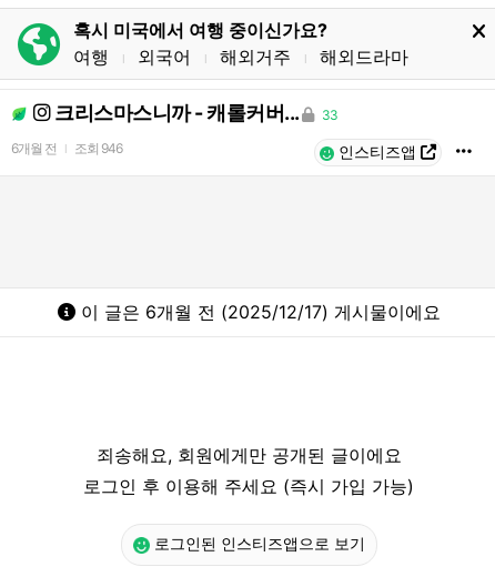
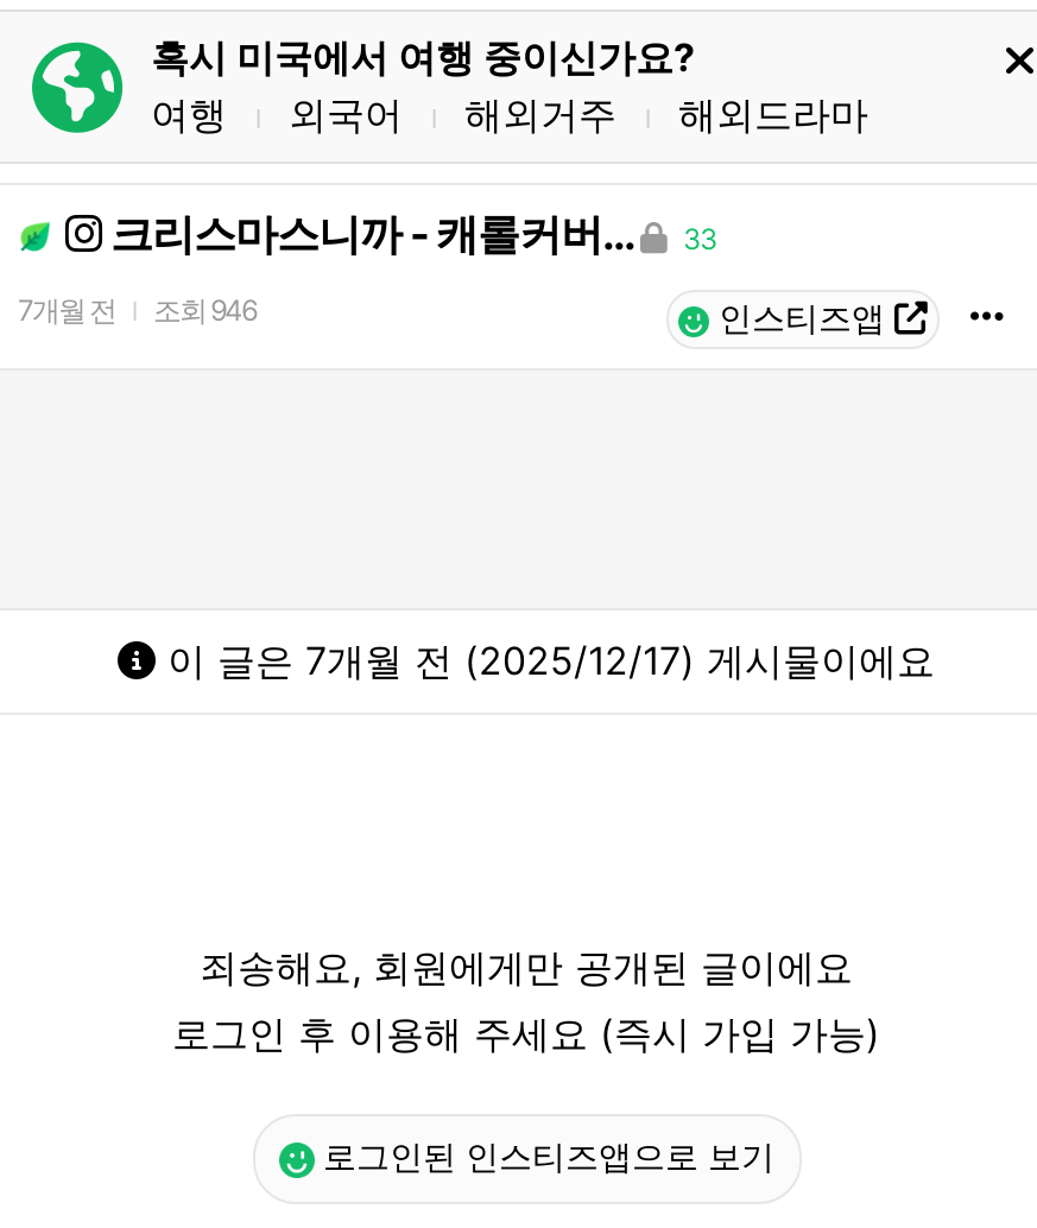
- 6개월 전 조회 946
+ 7개월 전 조회 946

- 이 글은 6개월 전 (2025/12/17) 게시물이에요
+ 이 글은 7개월 전 (2025/12/17) 게시물이에요
